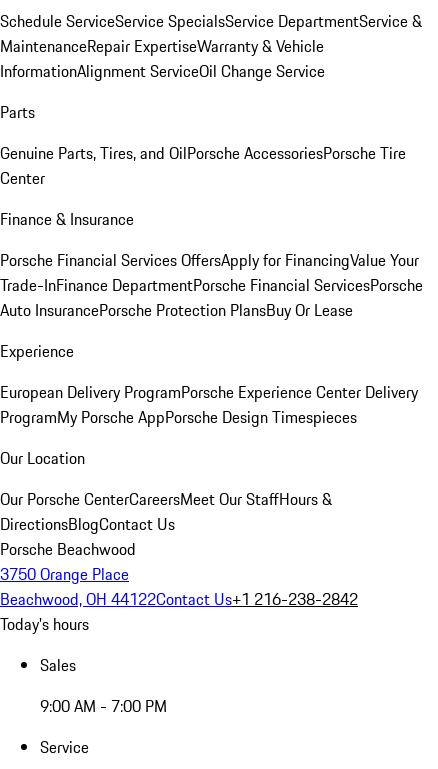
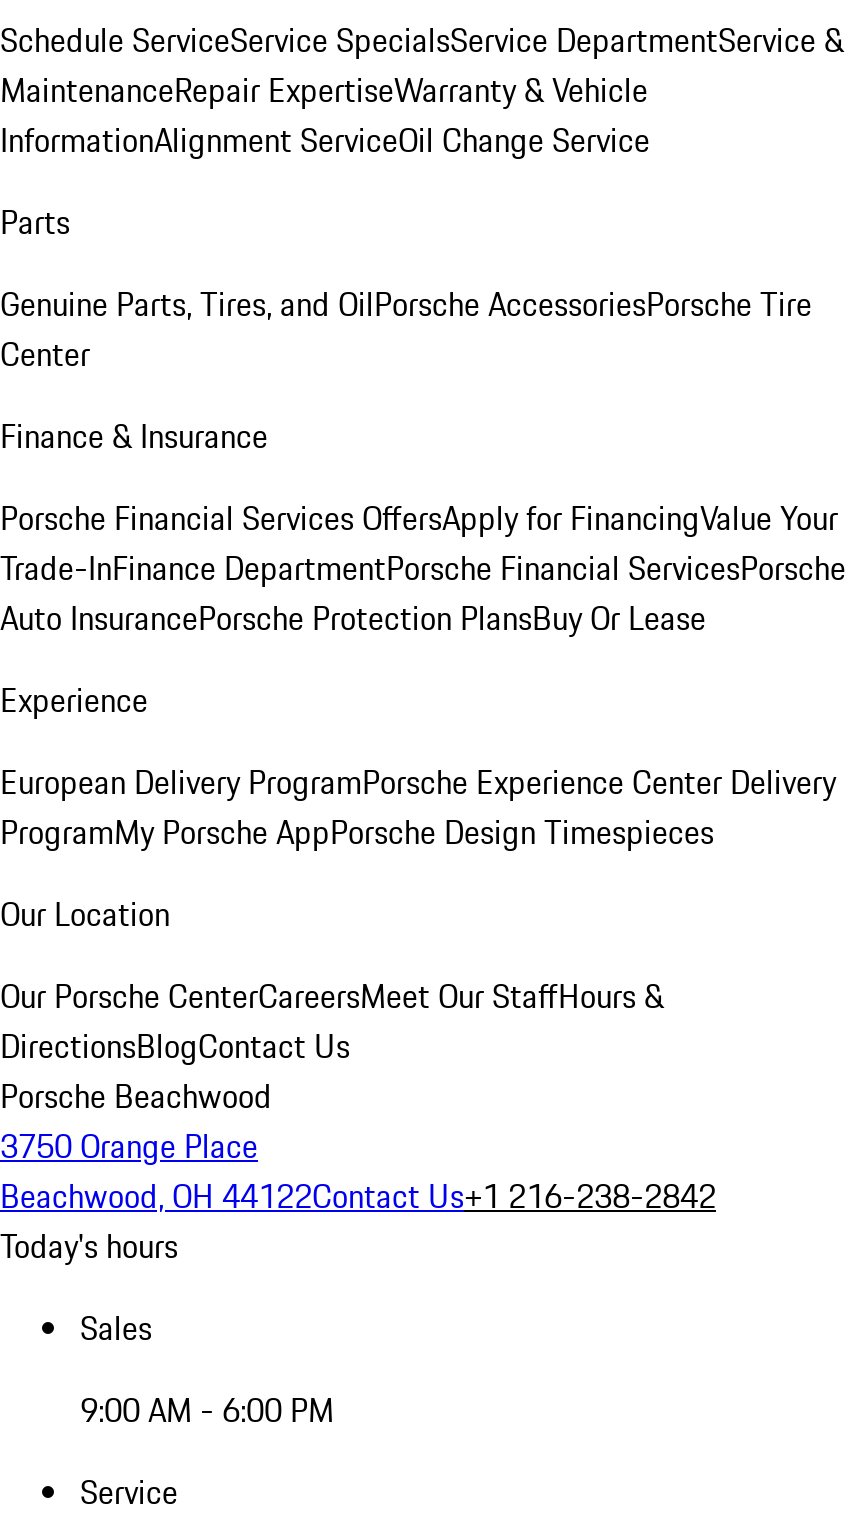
- 9:00 AM - 7:00 PM
+ 9:00 AM - 6:00 PM
